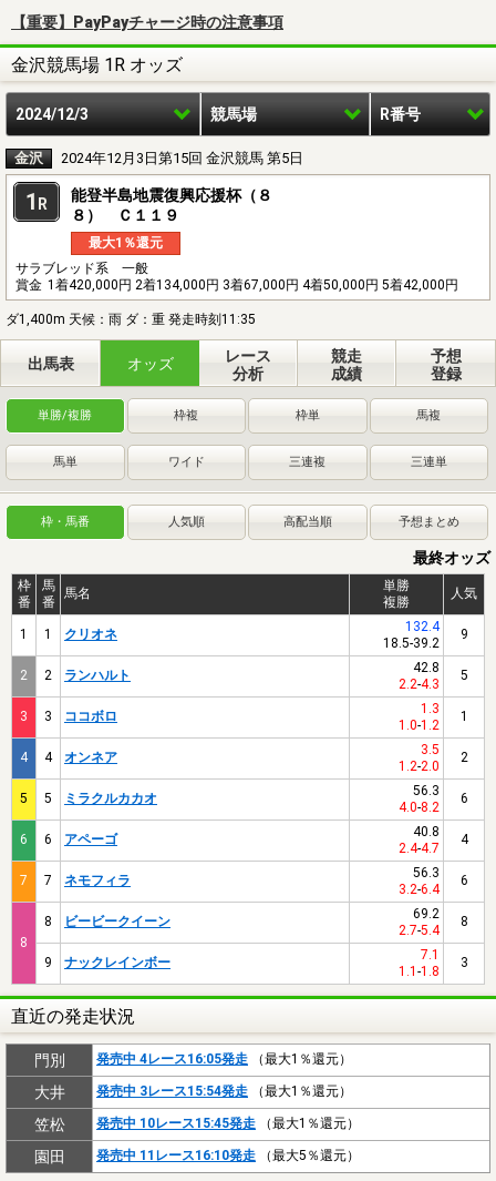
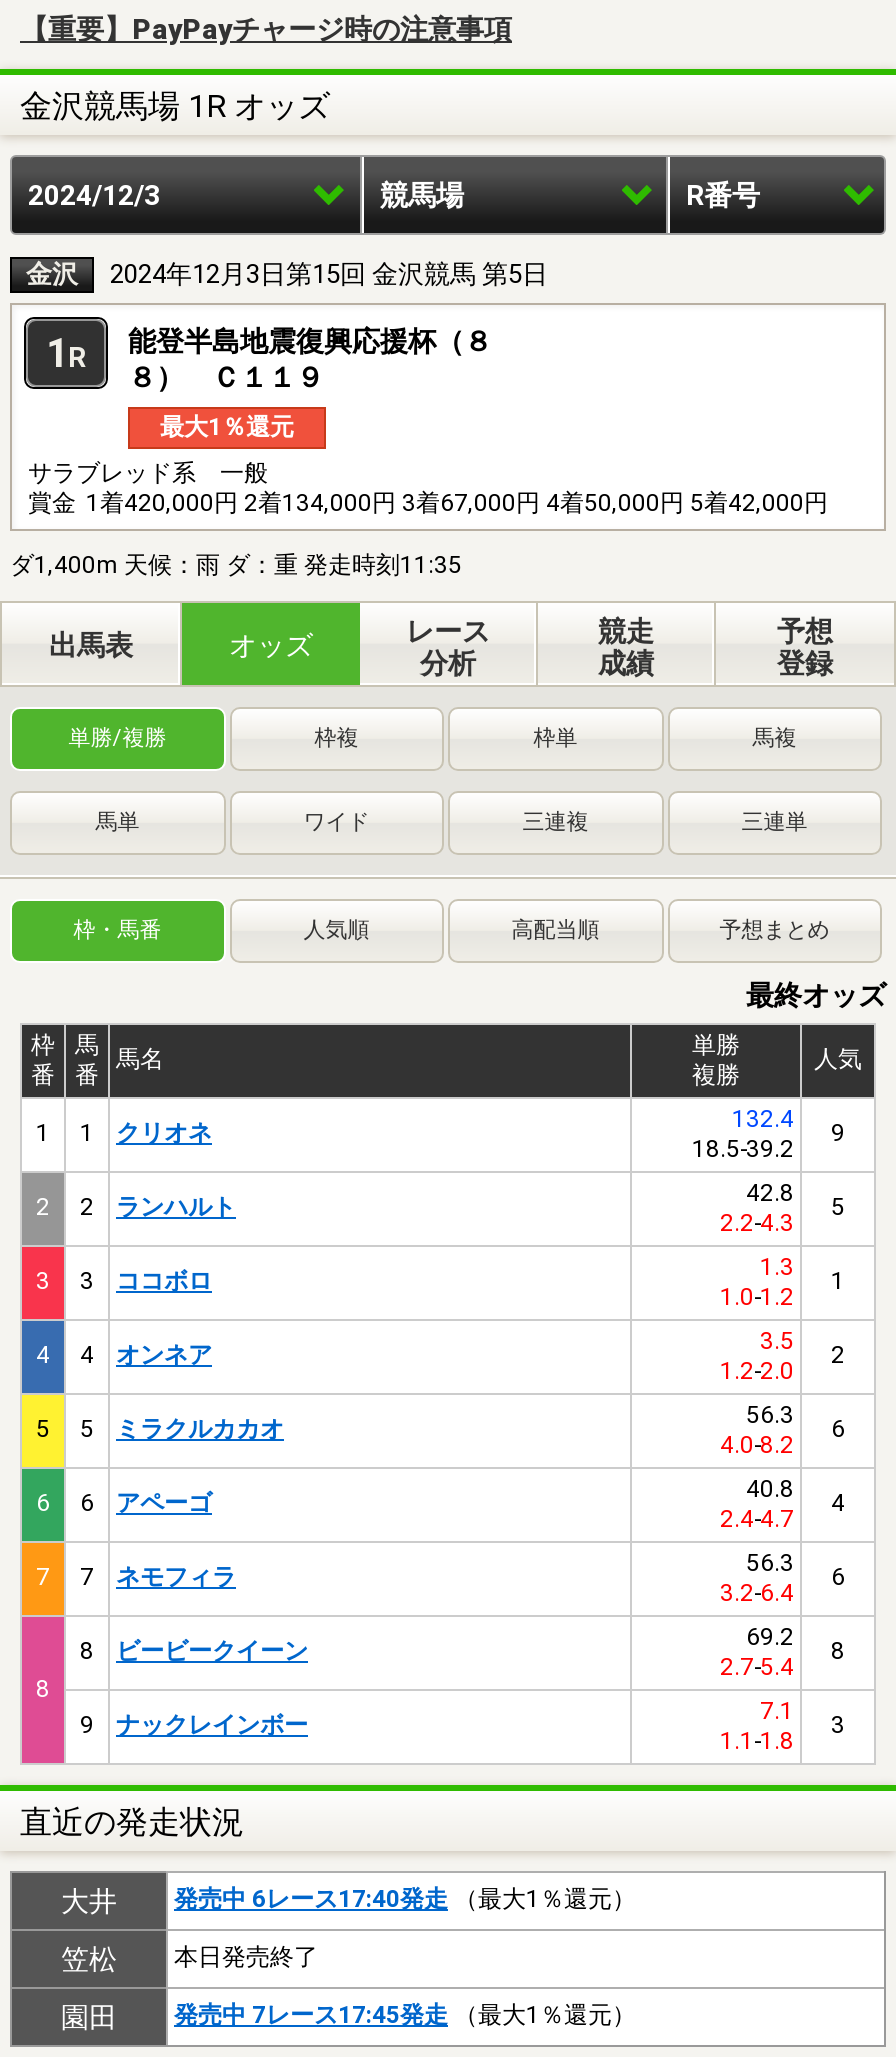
- 門別
- 発売中 4レース16:05発走（最大1％還元）

- 発売中 3レース15:54発走（最大1％還元）
+ 発売中 6レース17:40発走（最大1％還元）

- 発売中 10レース15:45発走（最大1％還元）
+ 本日発売終了

- 発売中 11レース16:10発走（最大5％還元）
+ 発売中 7レース17:45発走（最大1％還元）
